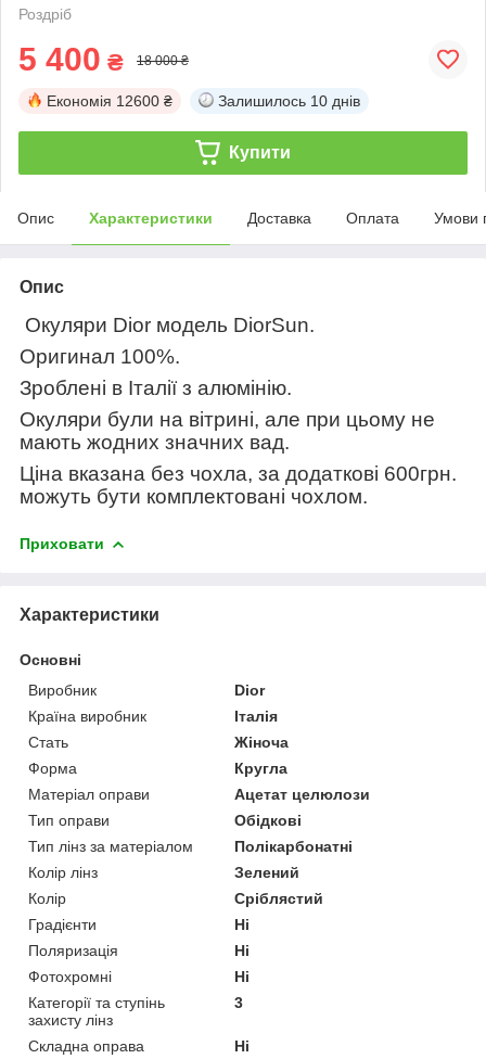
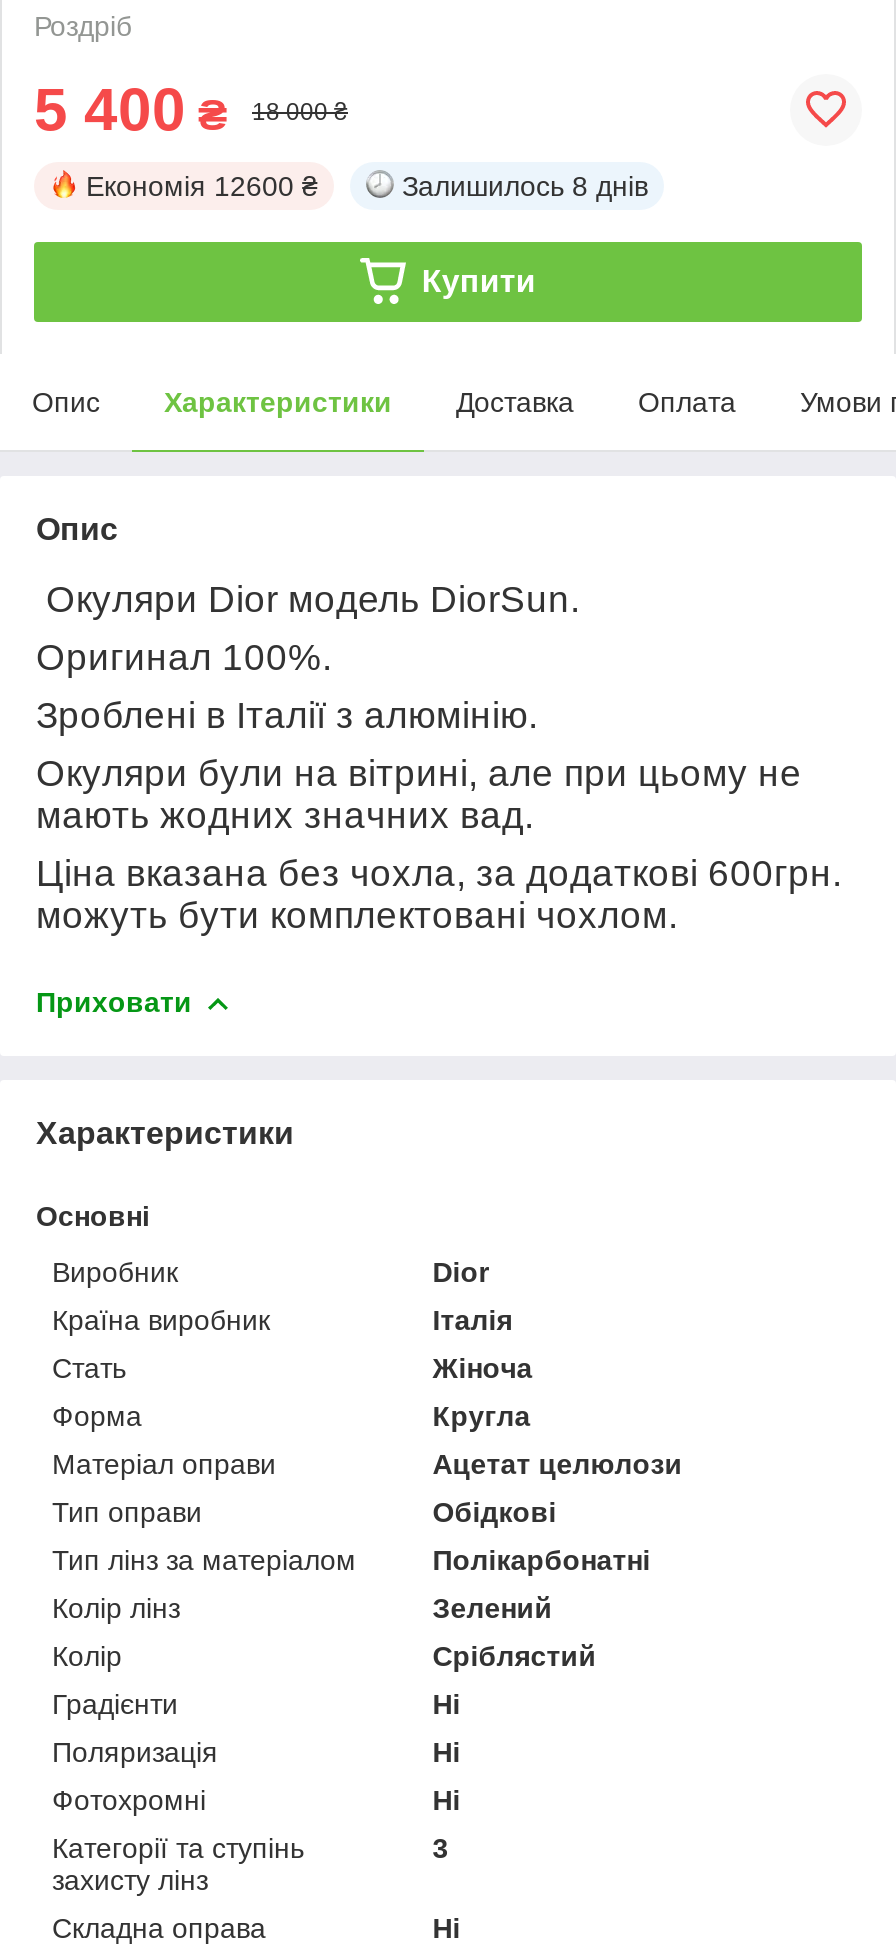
- Залишилось 10 днів
+ Залишилось 8 днів
